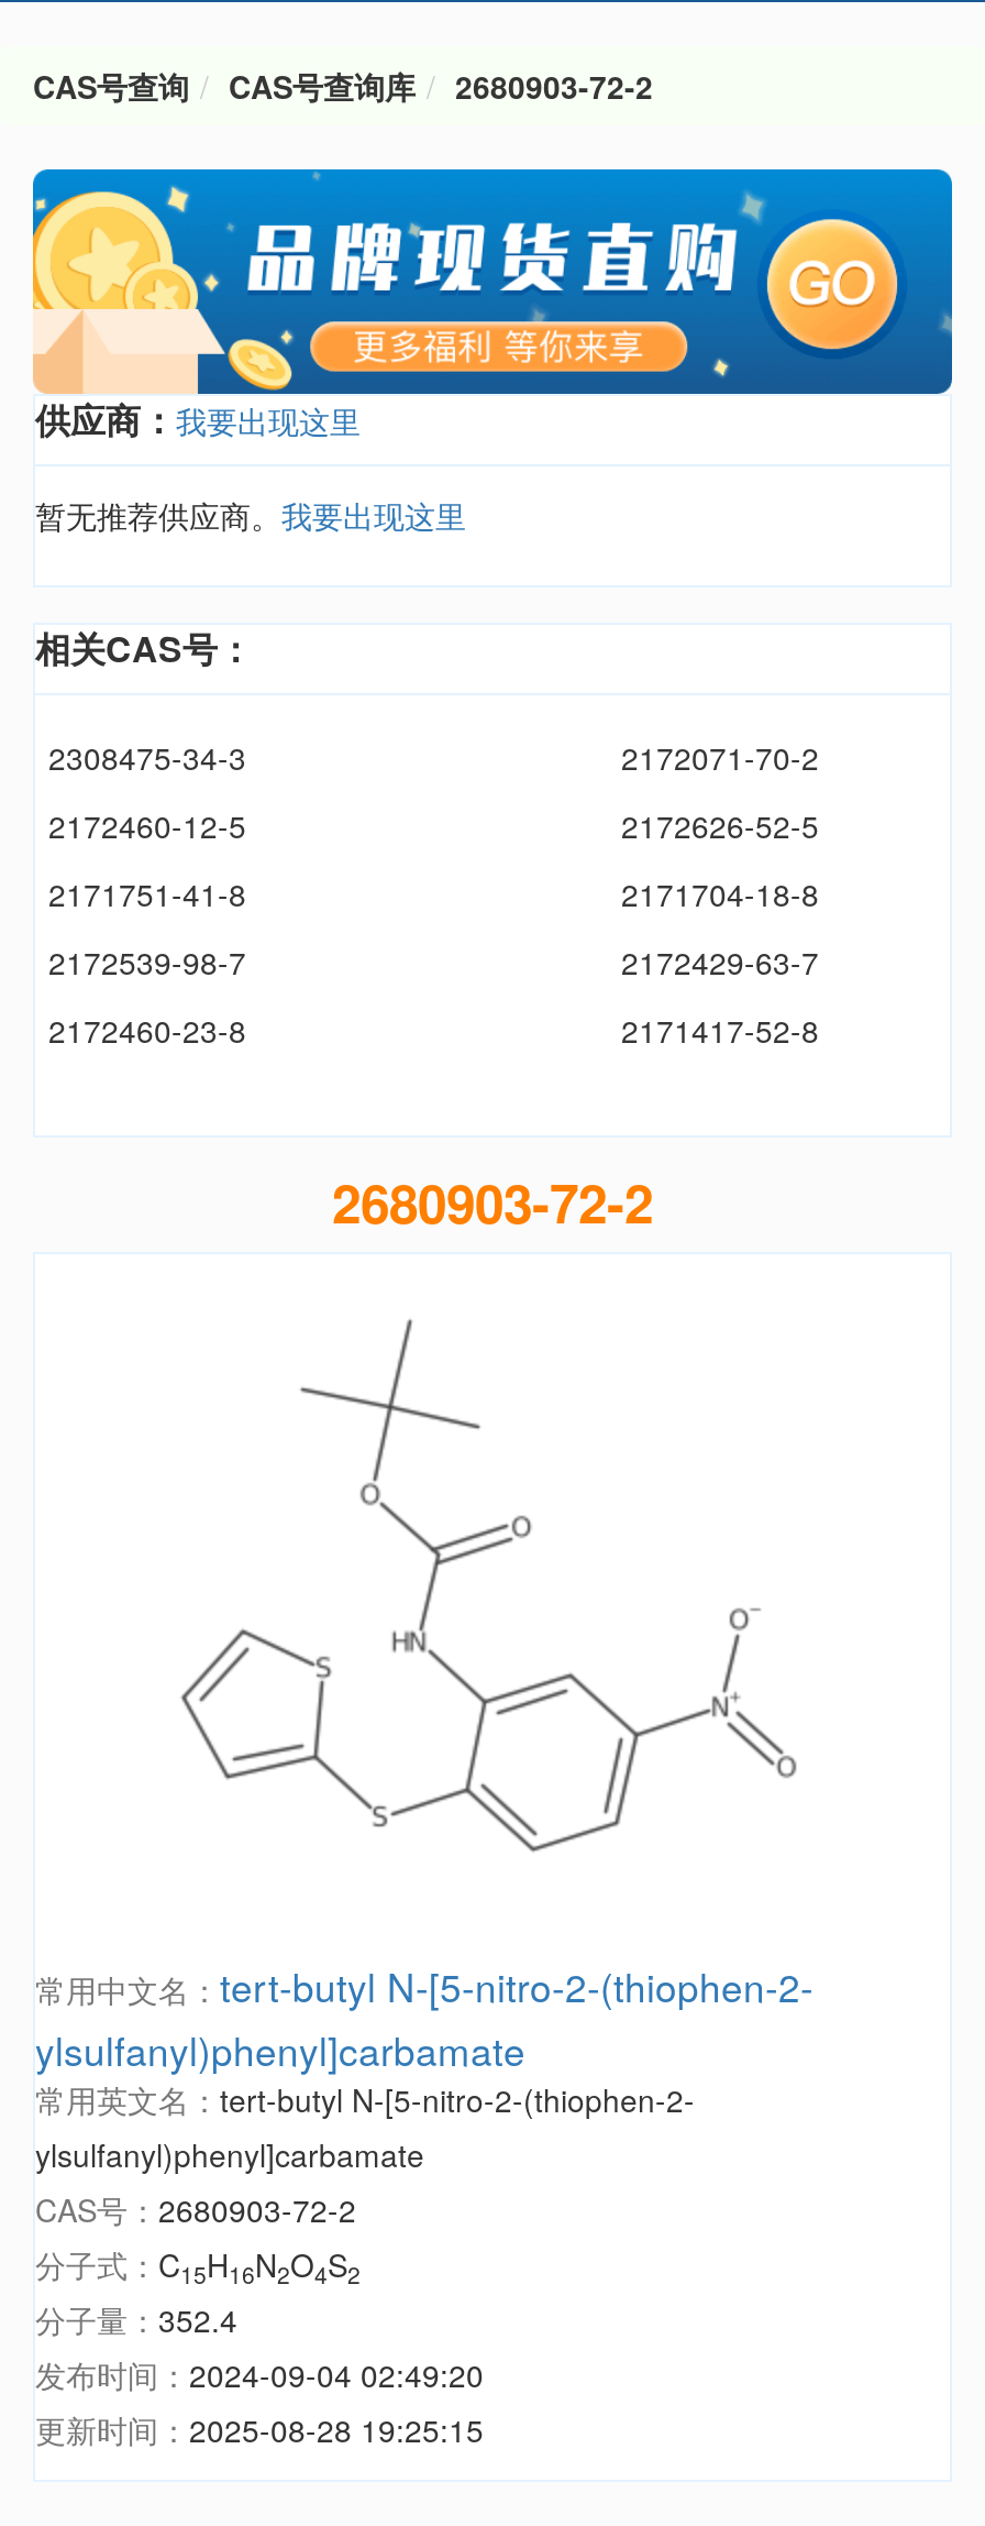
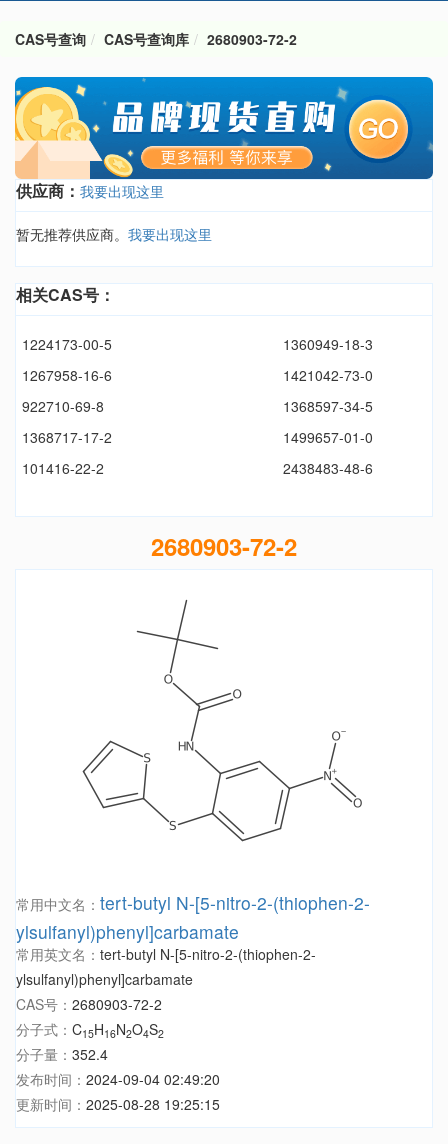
- 2308475-34-3
+ 1224173-00-5

- 2172071-70-2
+ 1360949-18-3

- 2172460-12-5
+ 1267958-16-6

- 2172626-52-5
+ 1421042-73-0

- 2171751-41-8
+ 922710-69-8

- 2171704-18-8
+ 1368597-34-5

- 2172539-98-7
+ 1368717-17-2

- 2172429-63-7
+ 1499657-01-0

- 2172460-23-8
+ 101416-22-2

- 2171417-52-8
+ 2438483-48-6
